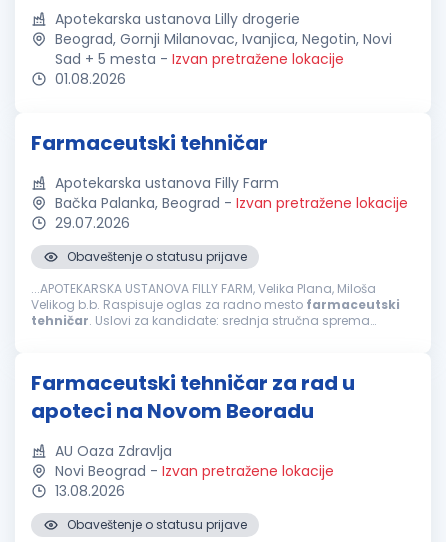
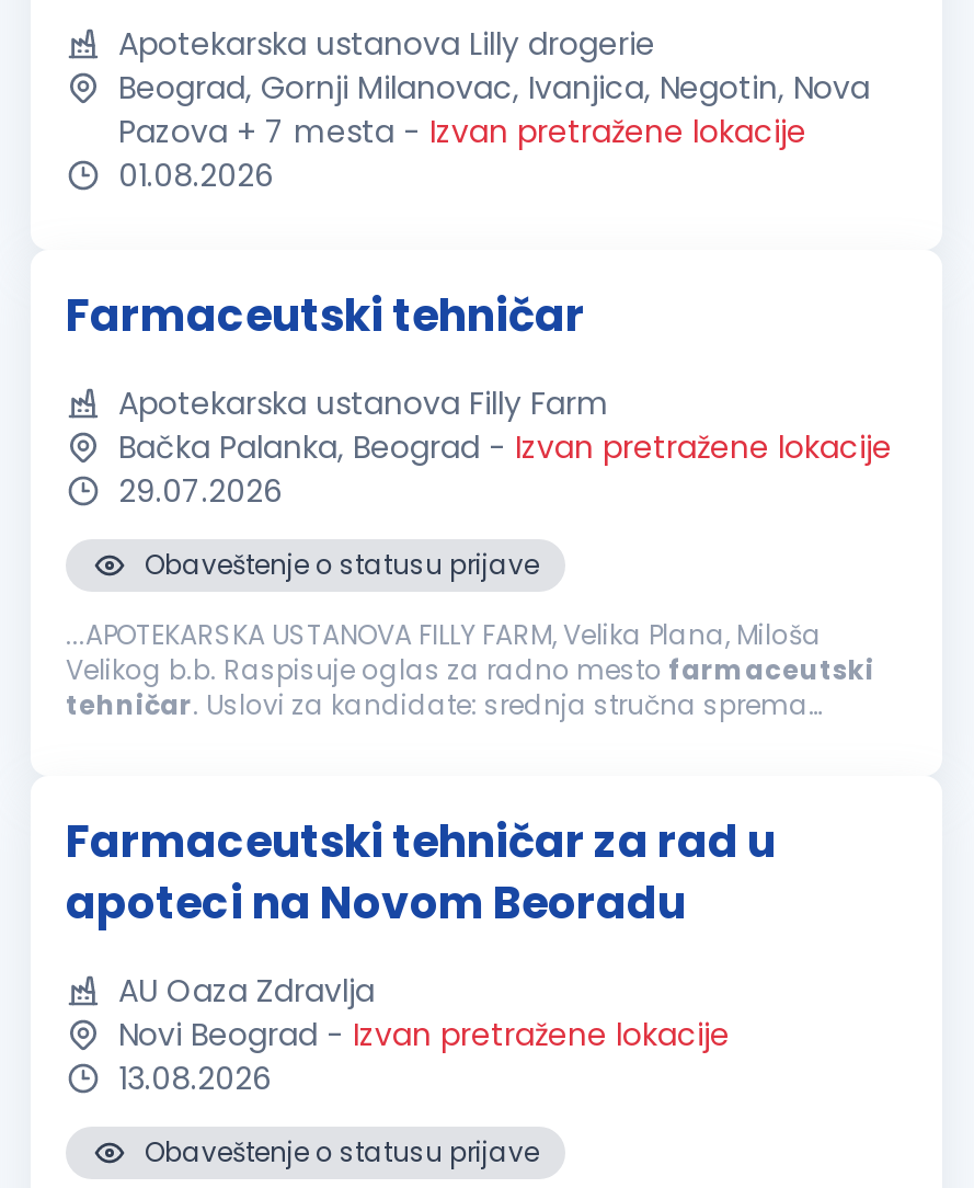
- Beograd, Gornji Milanovac, Ivanjica, Negotin, Novi
+ Beograd, Gornji Milanovac, Ivanjica, Negotin, Nova

- Sad + 5 mesta - Izvan pretražene lokacije
+ Pazova + 7 mesta - Izvan pretražene lokacije
